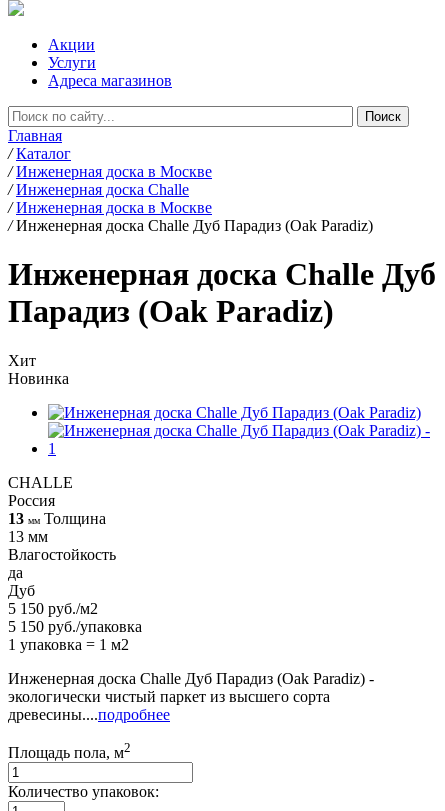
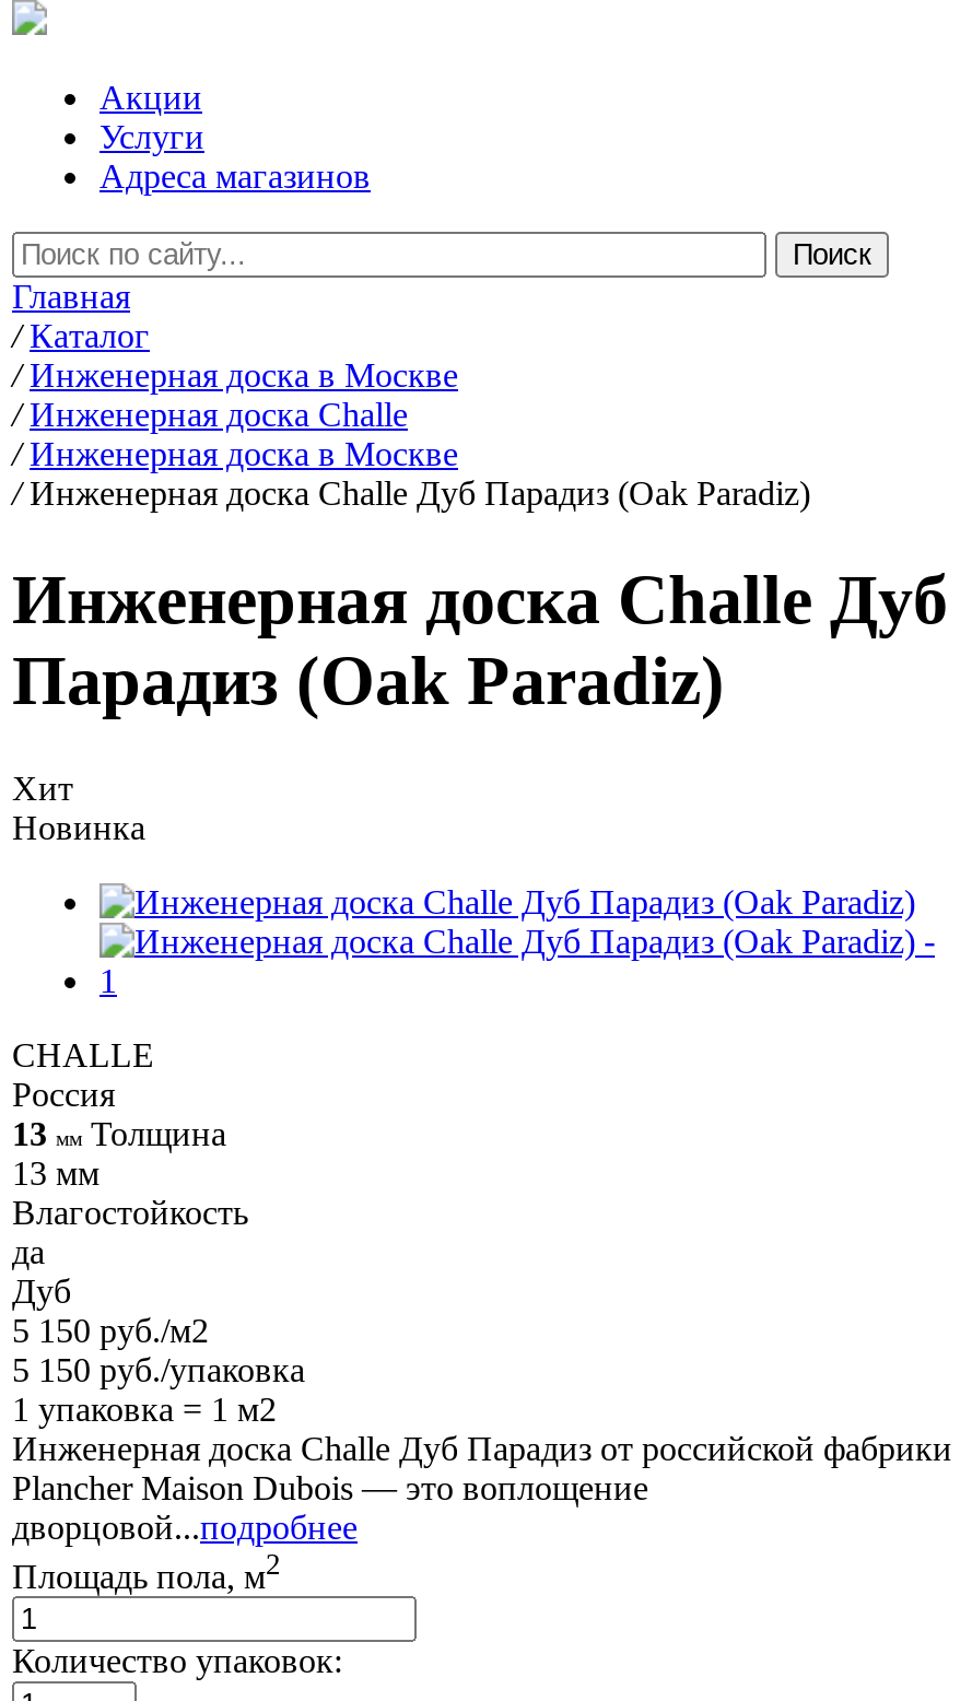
- Инженерная доска Challe Дуб Парадиз (Oak Paradiz) -
- экологически чистый паркет из высшего сорта
- древесины....подробнее
+ Инженерная доска Challe Дуб Парадиз от российской фабрики
+ Plancher Maison Dubois — это воплощение
+ дворцовой...подробнее
